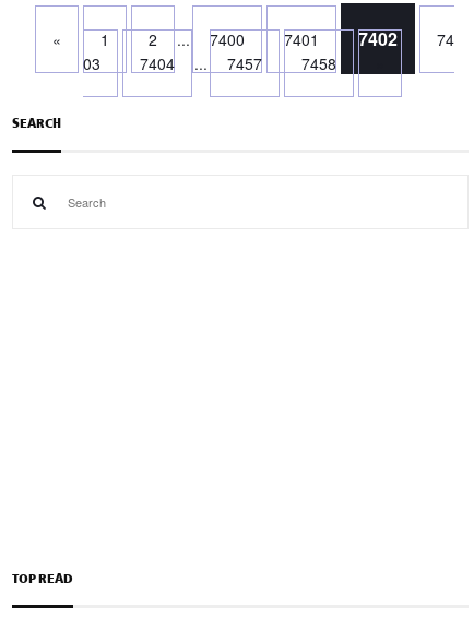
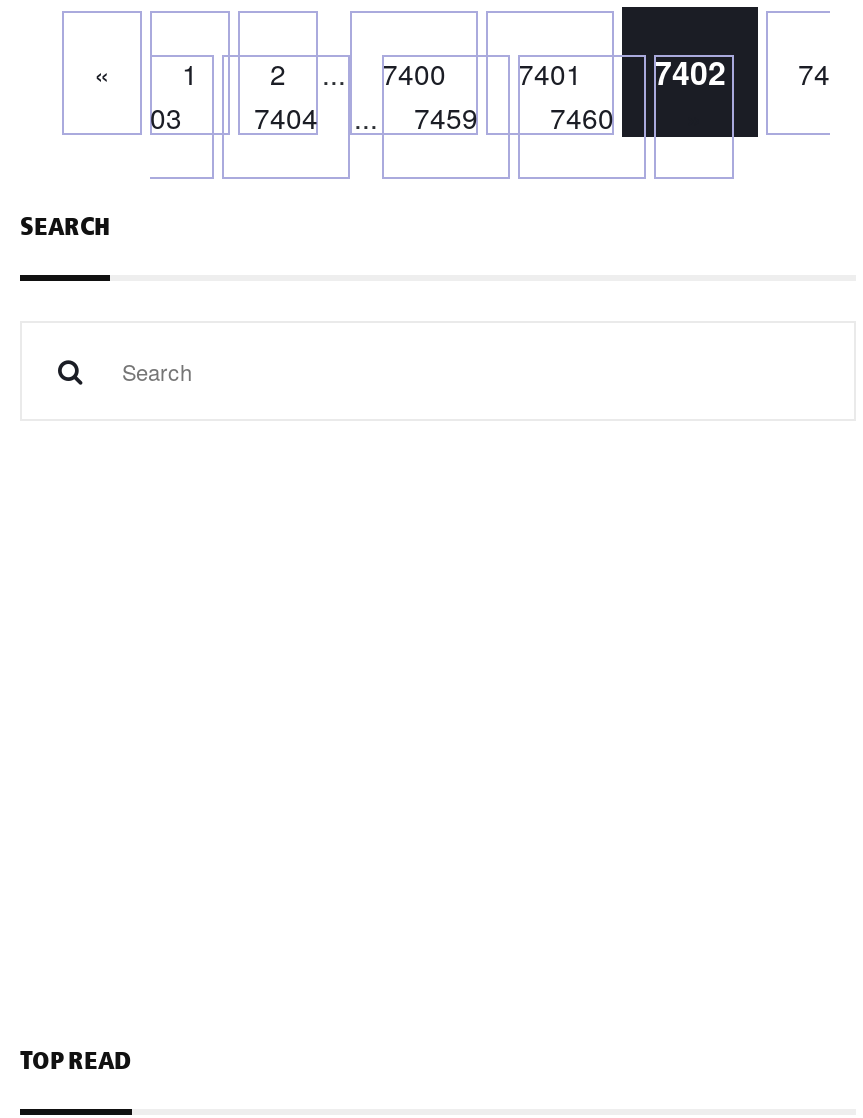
- 7457
+ 7459

- 7458
+ 7460
